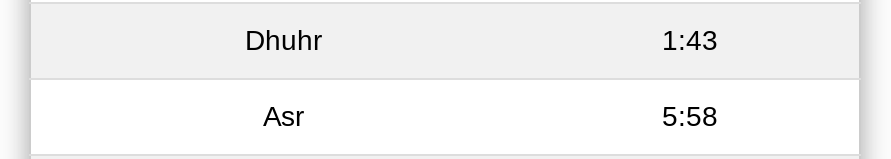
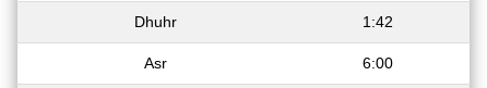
- 1:43
+ 1:42

- 5:58
+ 6:00
